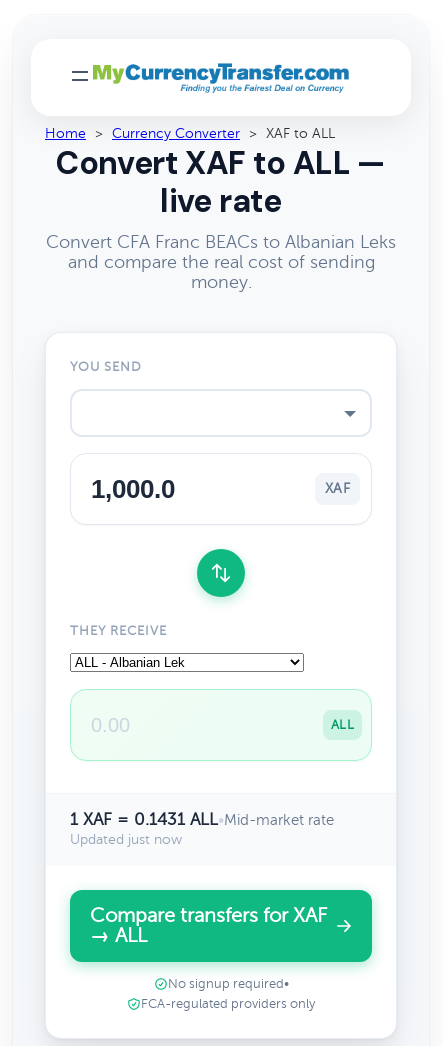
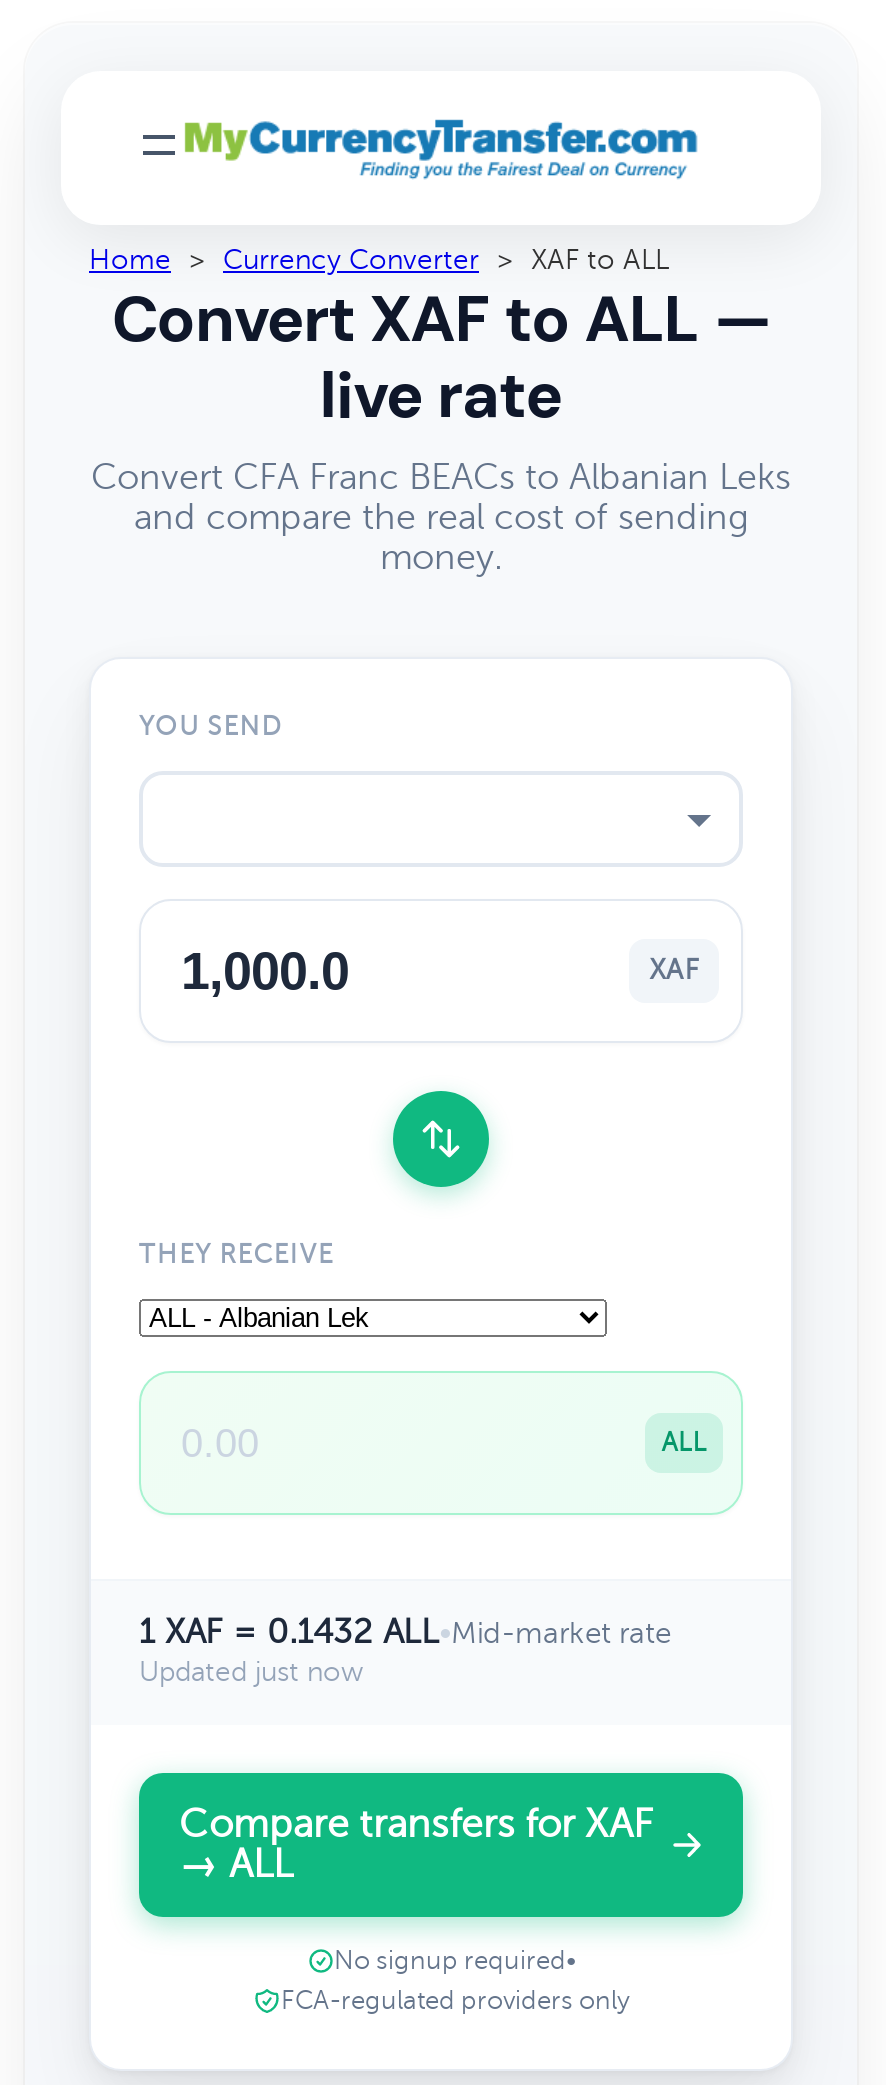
- 1 XAF = 0.1431 ALL • Mid-market rate
+ 1 XAF = 0.1432 ALL • Mid-market rate
